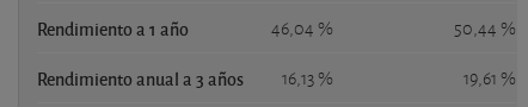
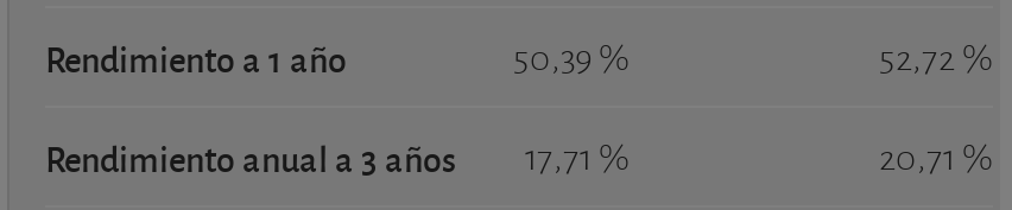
- 46,04 %
+ 50,39 %

- 50,44 %
+ 52,72 %

- Rendimiento anual a 3 años 16,13 %
+ Rendimiento anual a 3 años 17,71 %

- 19,61 %
+ 20,71 %
